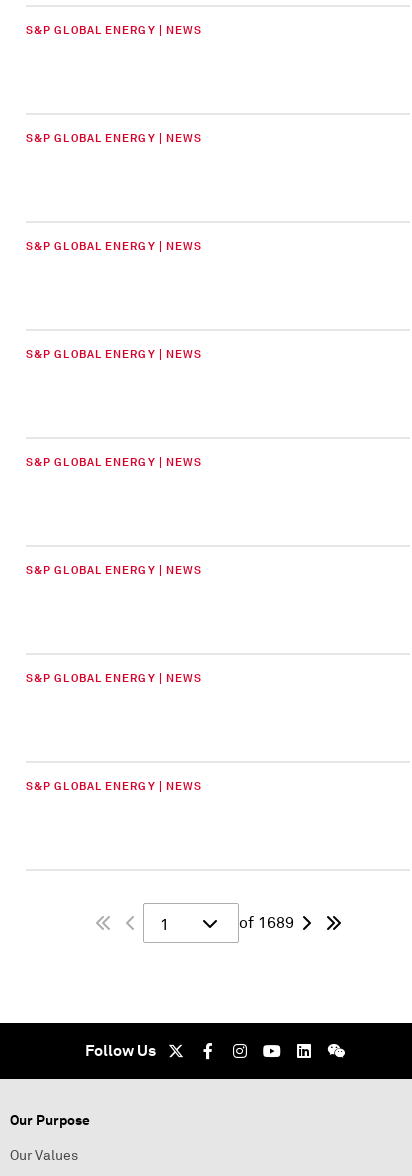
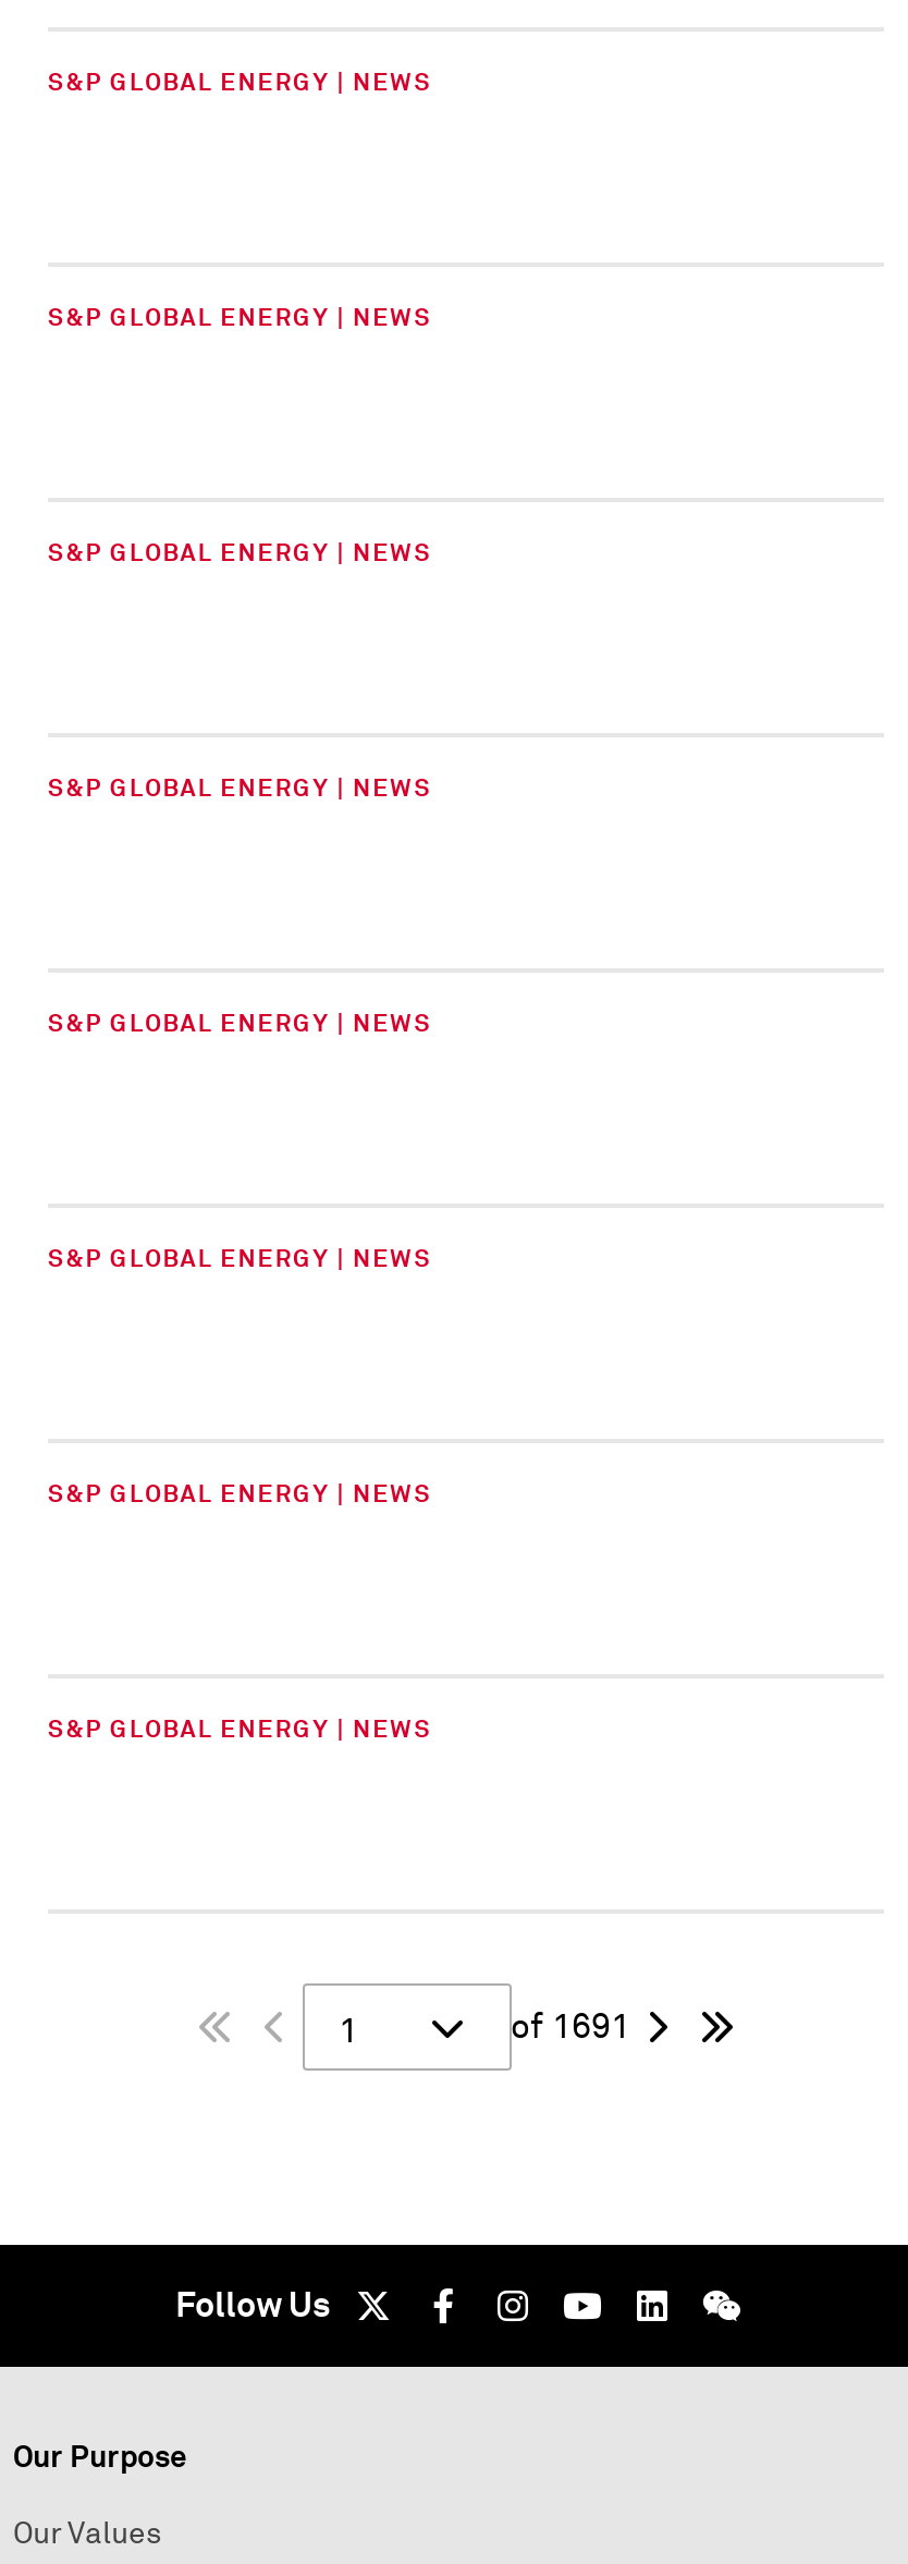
- of 1689
+ of 1691
